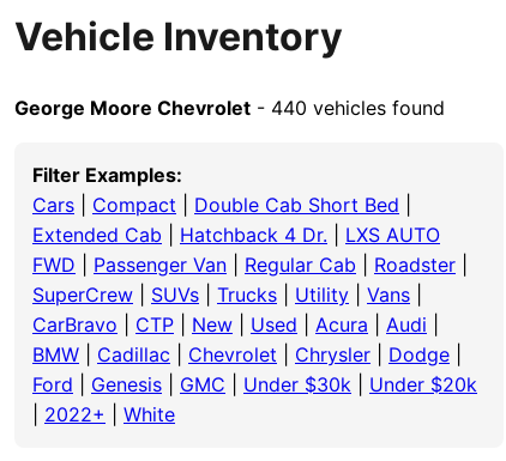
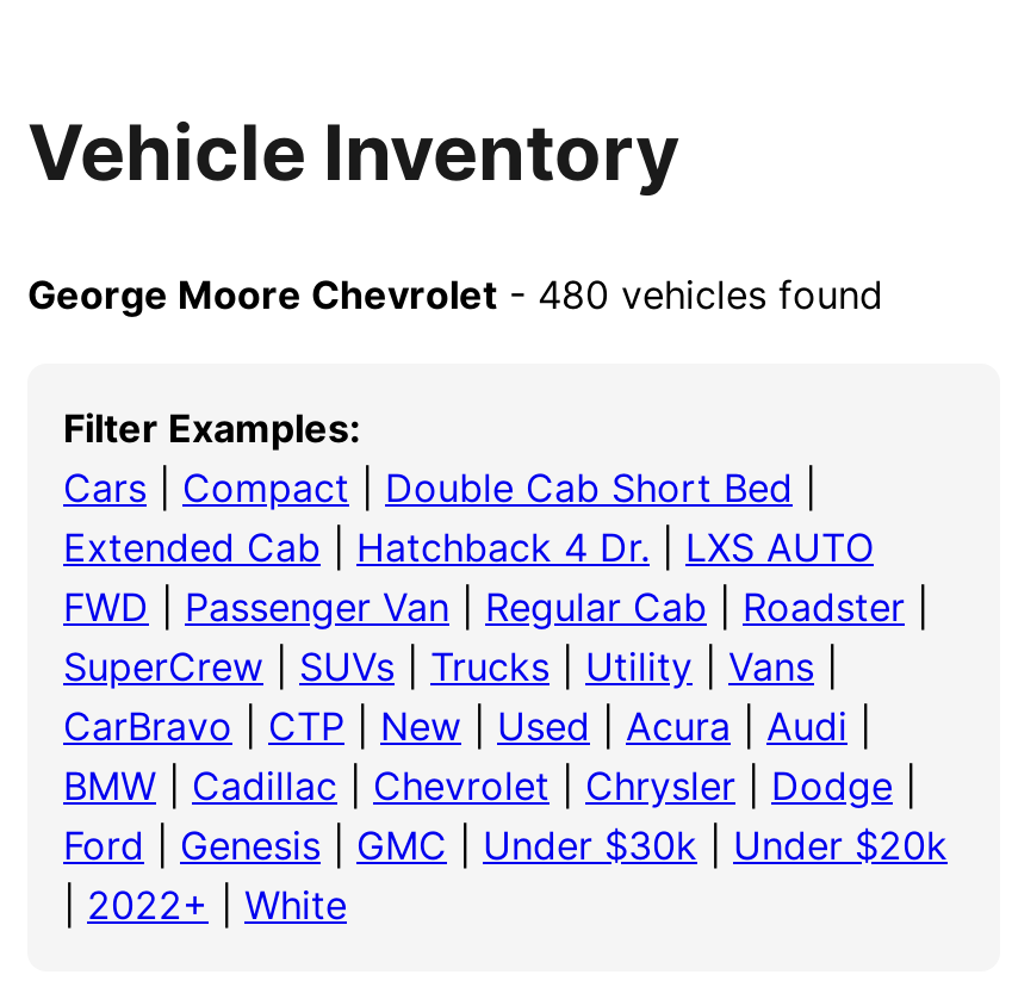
- George Moore Chevrolet - 440 vehicles found
+ George Moore Chevrolet - 480 vehicles found
